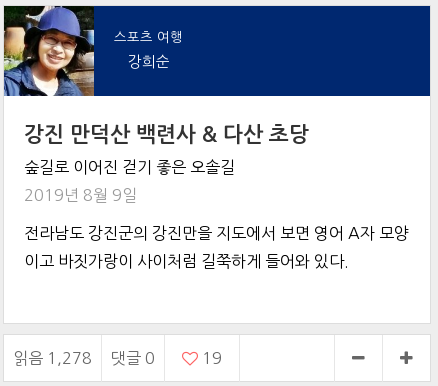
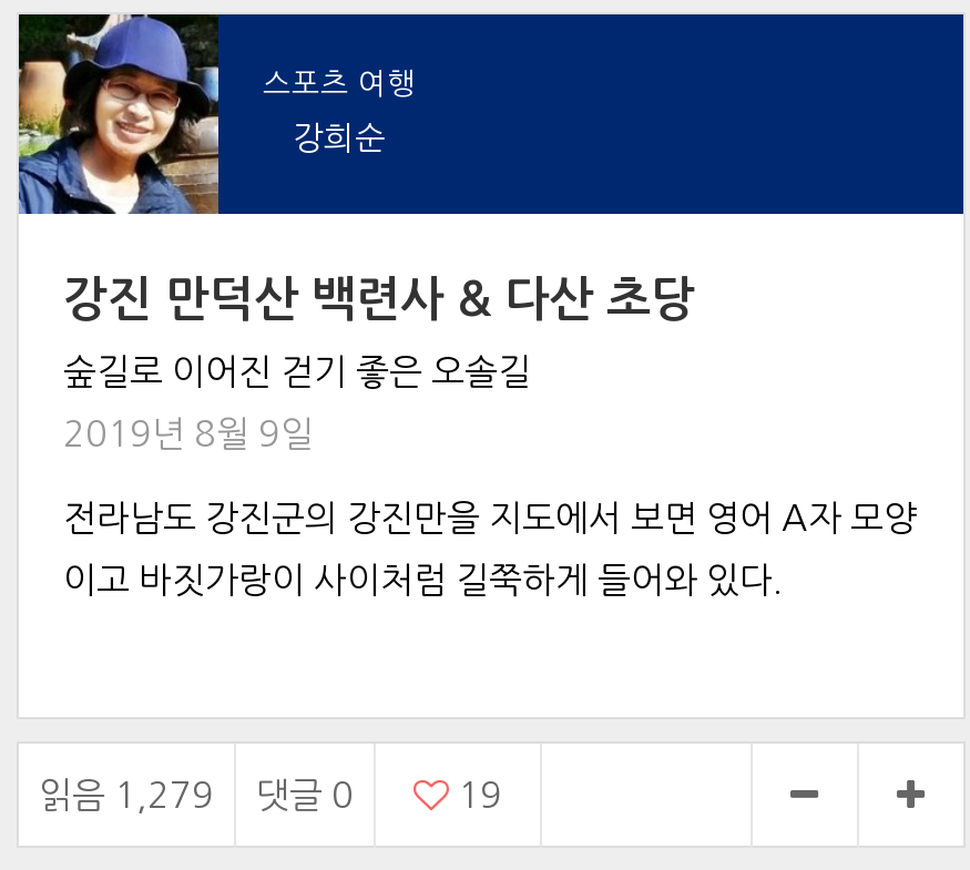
- 읽음 1,278 댓글 0
+ 읽음 1,279 댓글 0
